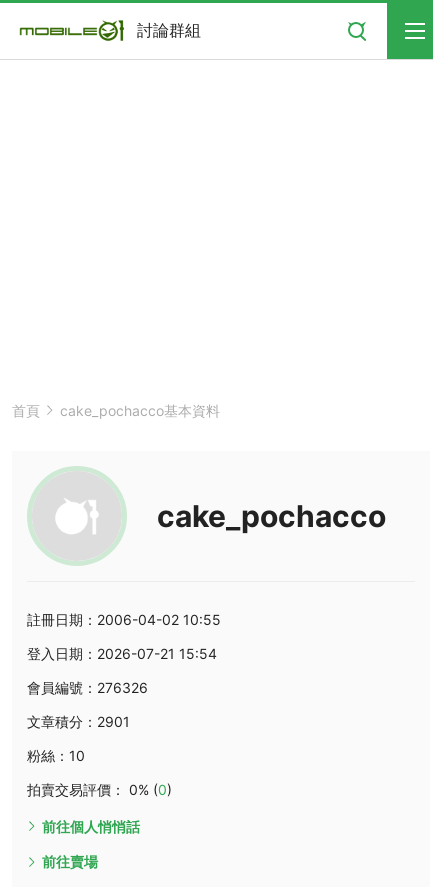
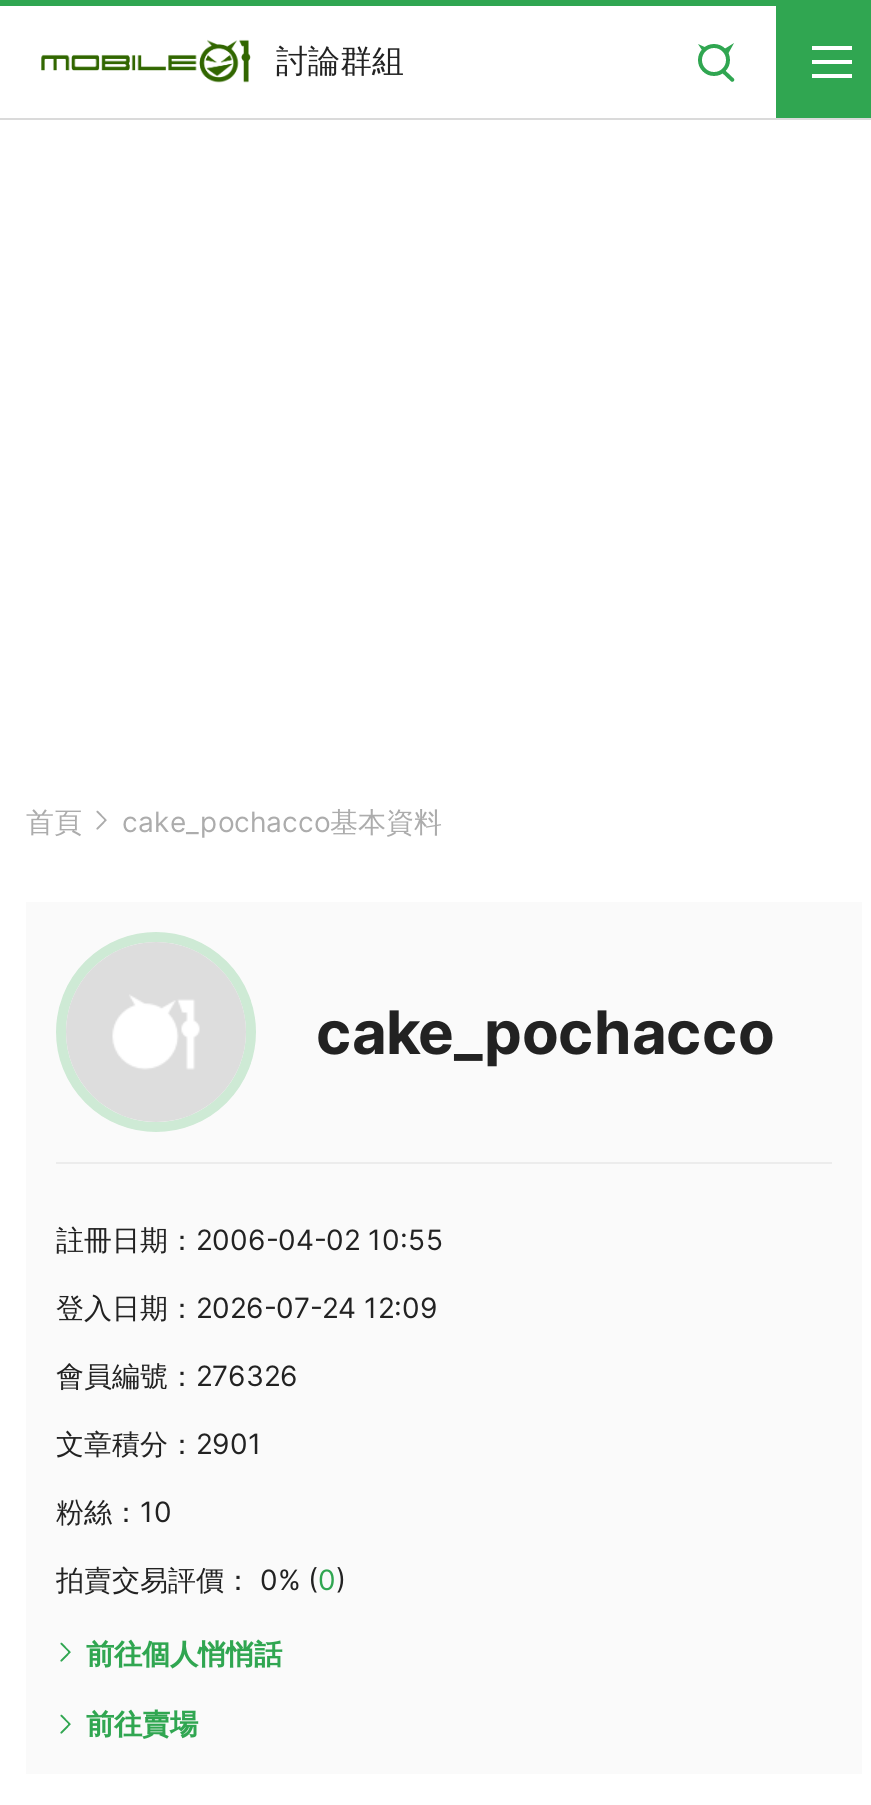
- 登入日期：2026-07-21 15:54
+ 登入日期：2026-07-24 12:09
